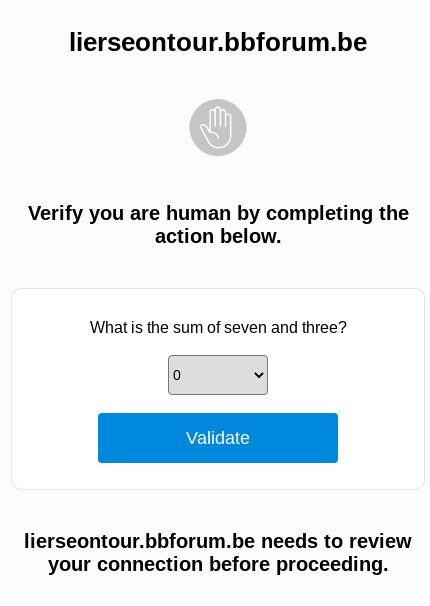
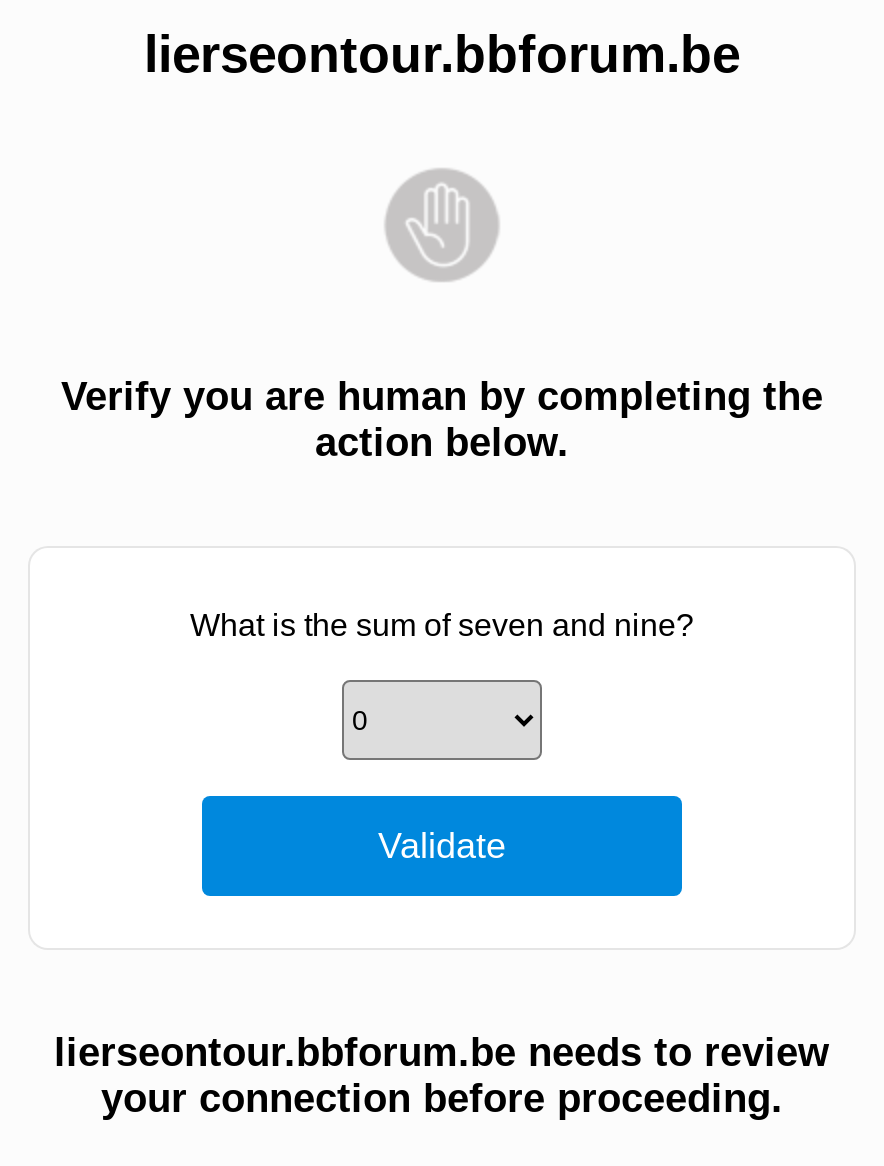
- What is the sum of seven and three?
+ What is the sum of seven and nine?
